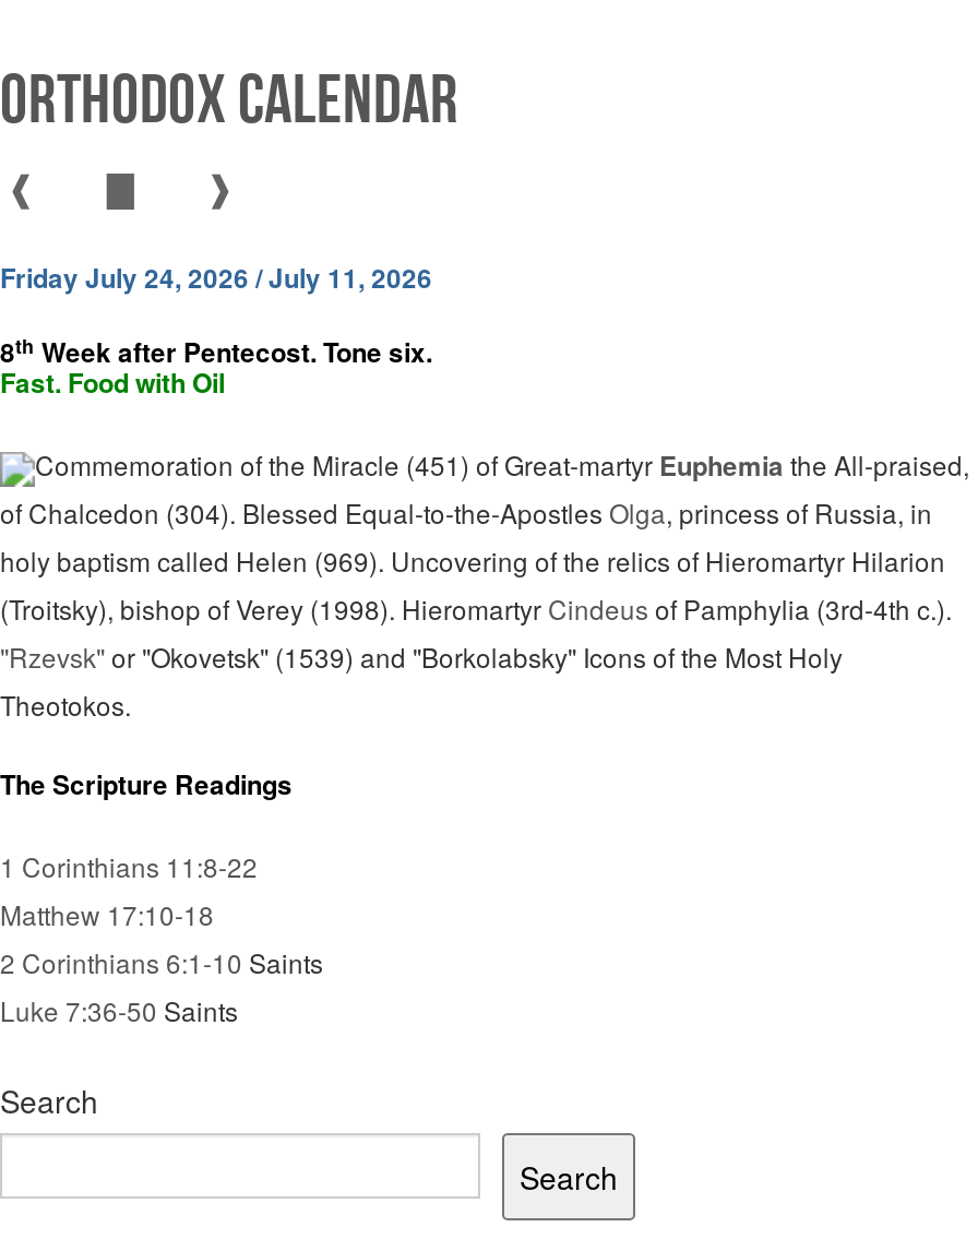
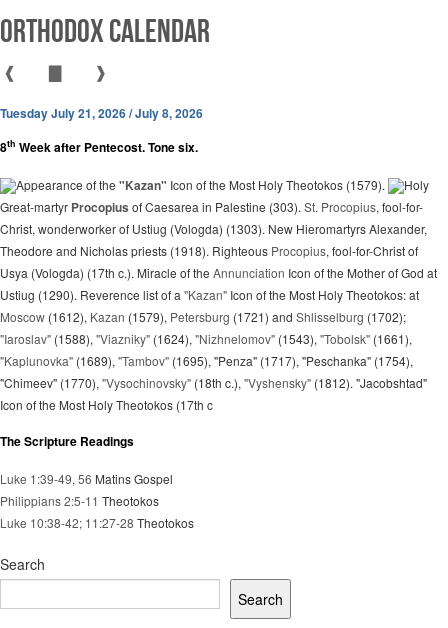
- Friday July 24, 2026 / July 11, 2026
+ Tuesday July 21, 2026 / July 8, 2026

- Fast. Food with Oil
- Commemoration of the Miracle (451) of Great-martyr Euphemia the All-praised,
- of Chalcedon (304). Blessed Equal-to-the-Apostles Olga, princess of Russia, in
- holy baptism called Helen (969). Uncovering of the relics of Hieromartyr Hilarion
- (Troitsky), bishop of Verey (1998). Hieromartyr Cindeus of Pamphylia (3rd-4th c.).
- "Rzevsk" or "Okovetsk" (1539) and "Borkolabsky" Icons of the Most Holy
- Theotokos.
+ Appearance of the "Kazan" Icon of the Most Holy Theotokos (1579).
+ Holy
+ Great-martyr Procopius of Caesarea in Palestine (303). St. Procopius, fool-for-
+ Christ, wonderworker of Ustiug (Vologda) (1303). New Hieromartyrs Alexander,
+ Theodore and Nicholas priests (1918). Righteous Procopius, fool-for-Christ of
+ Usya (Vologda) (17th c.). Miracle of the Annunciation Icon of the Mother of God at
+ Ustiug (1290). Reverence list of a "Kazan" Icon of the Most Holy Theotokos: at
+ Moscow (1612), Kazan (1579), Petersburg (1721) and Shlisselburg (1702);
+ "Iaroslav" (1588), "Viazniky" (1624), "Nizhnelomov" (1543), "Tobolsk" (1661),
+ "Kaplunovka" (1689), "Tambov" (1695), "Penza" (1717), "Peschanka" (1754),
+ "Chimeev" (1770), "Vysochinovsky" (18th c.), "Vyshensky" (1812). "Jacobshtad"
+ Icon of the Most Holy Theotokos (17th c

moved down: The Scripture Readings

- 1 Corinthians 11:8-22
- Matthew 17:10-18
- 2 Corinthians 6:1-10 Saints
- Luke 7:36-50 Saints
+ Luke 1:39-49, 56 Matins Gospel
+ Philippians 2:5-11 Theotokos
+ Luke 10:38-42; 11:27-28 Theotokos
